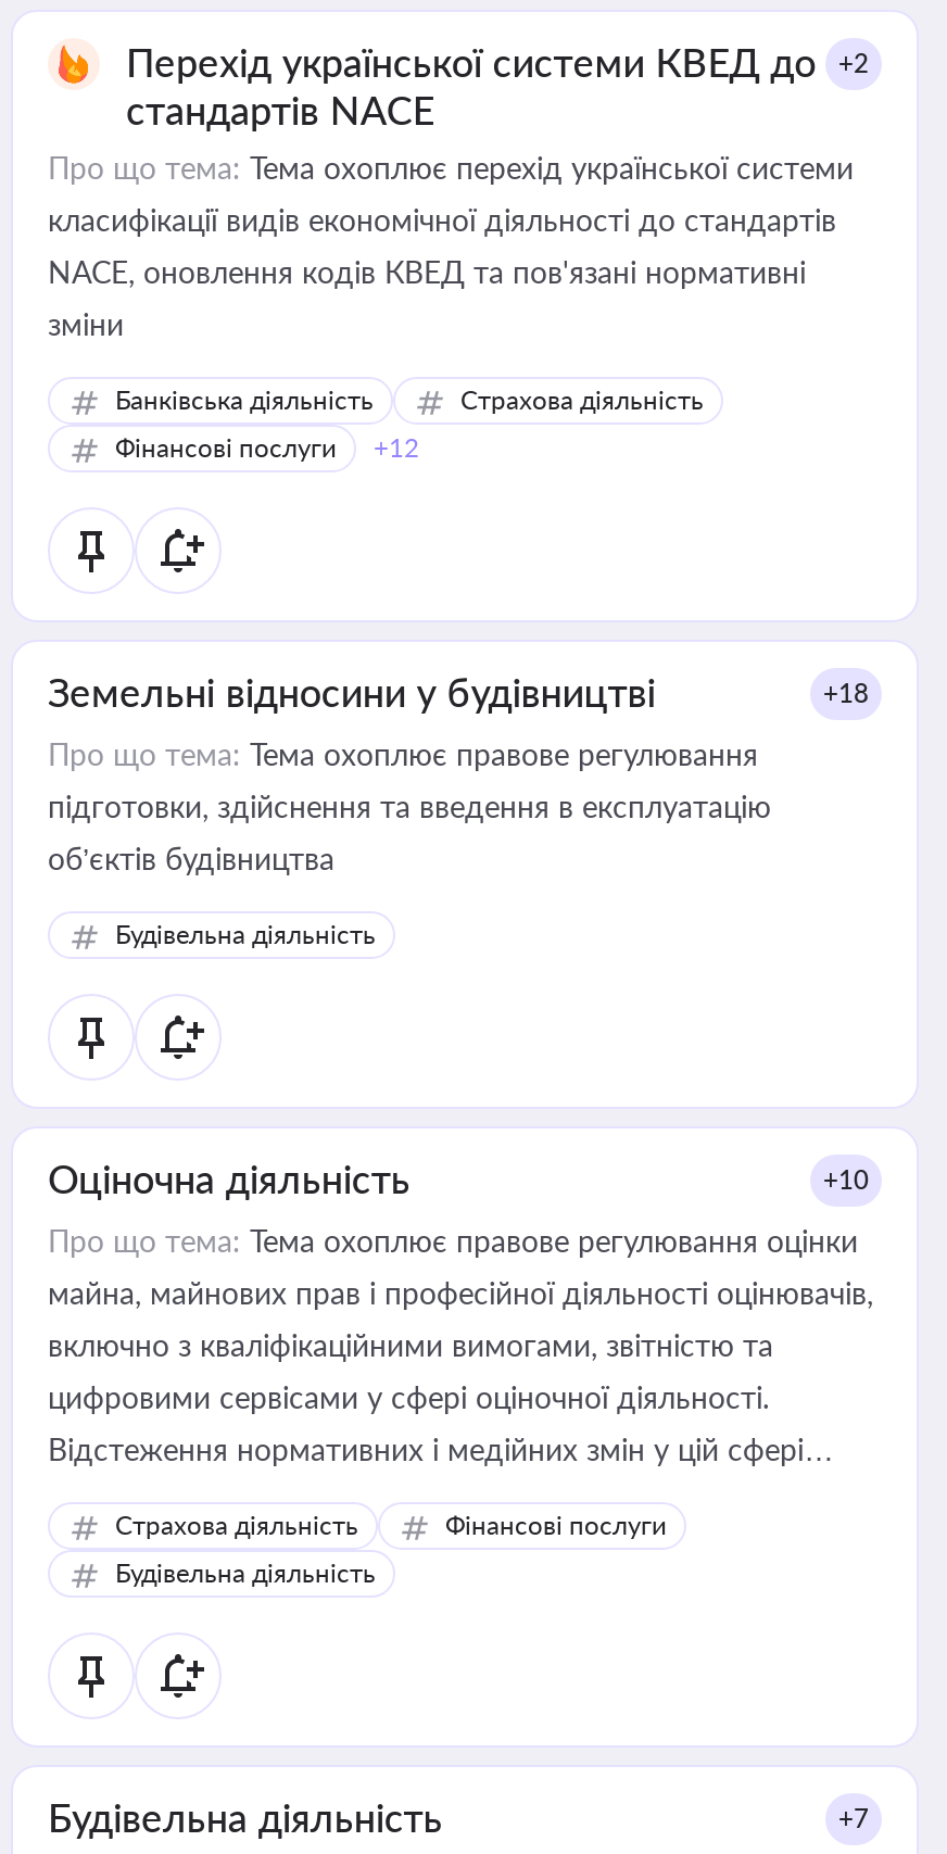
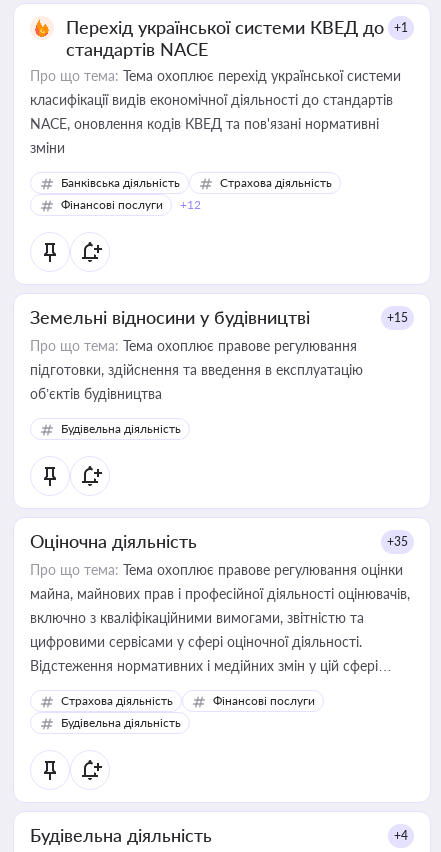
- Перехід української системи КВЕД до +2
+ Перехід української системи КВЕД до +1

- +18
+ +15

- +10
+ +35

- +7
+ +4
